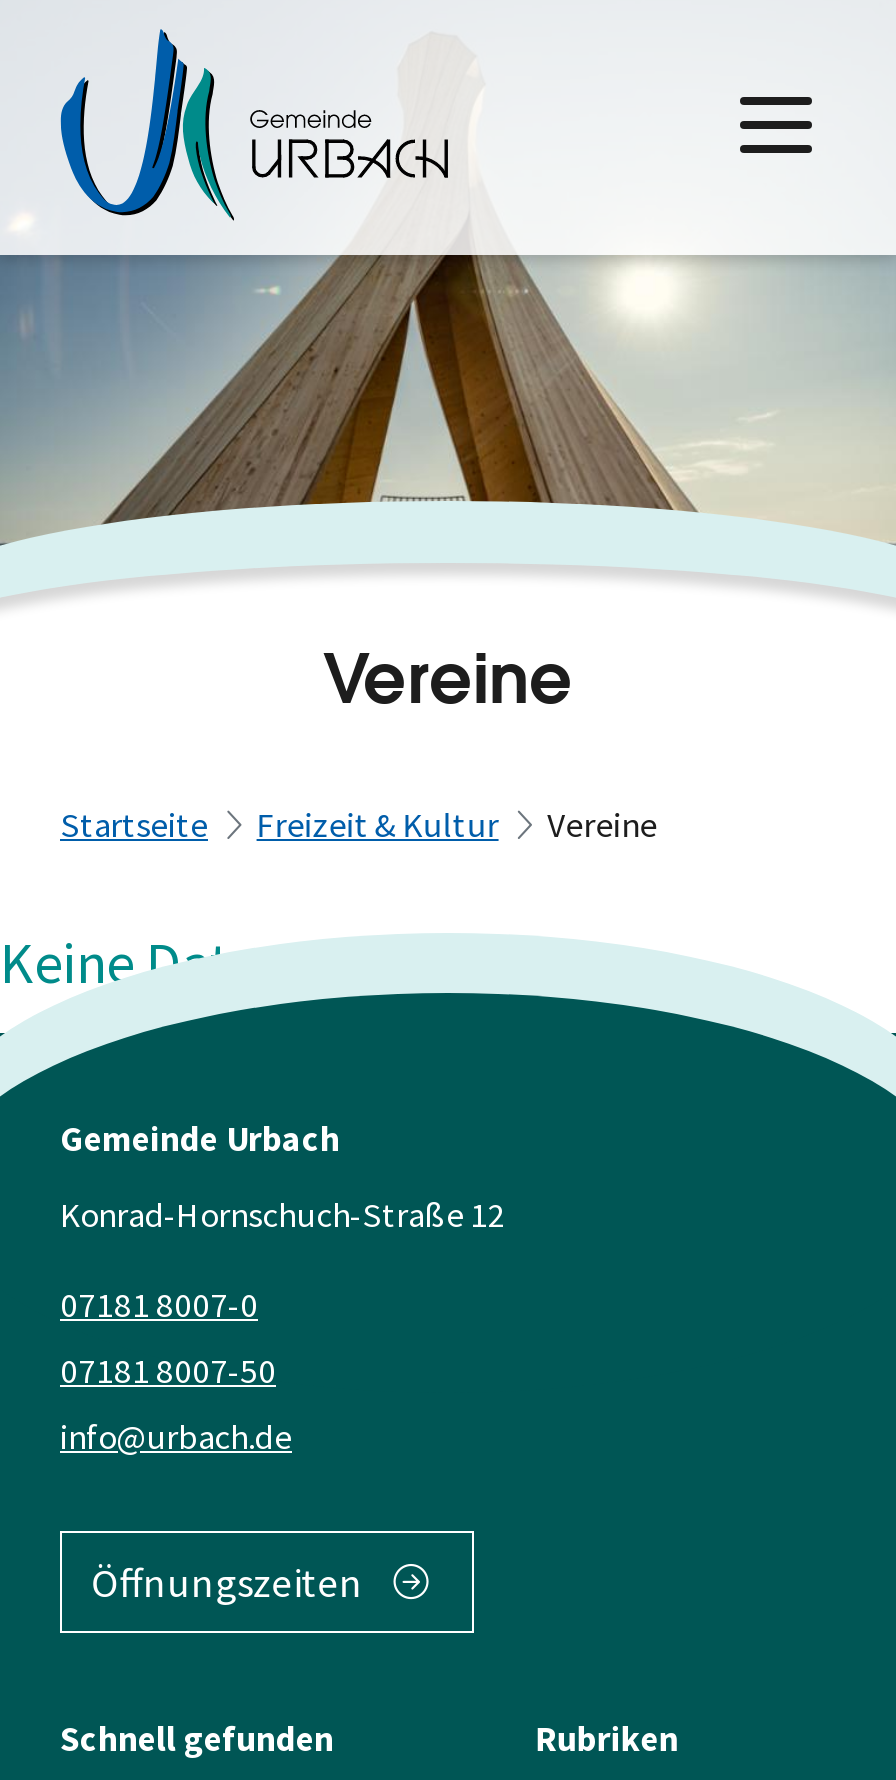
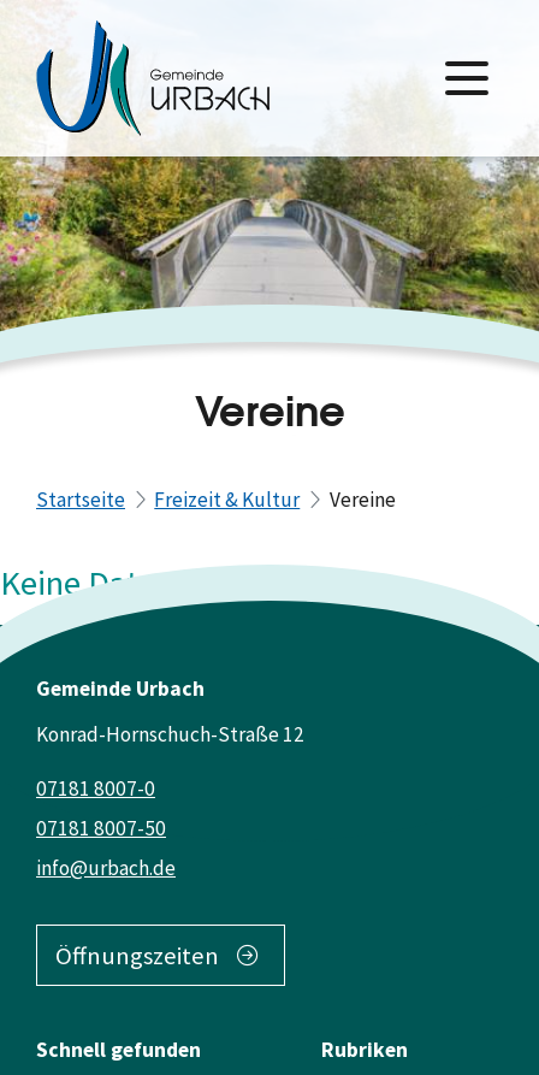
- [image]
+ [image]
